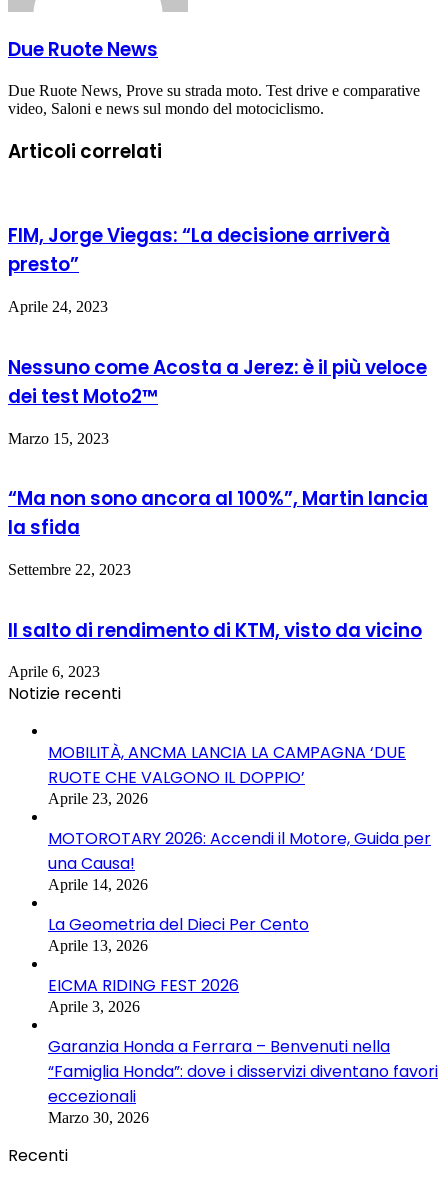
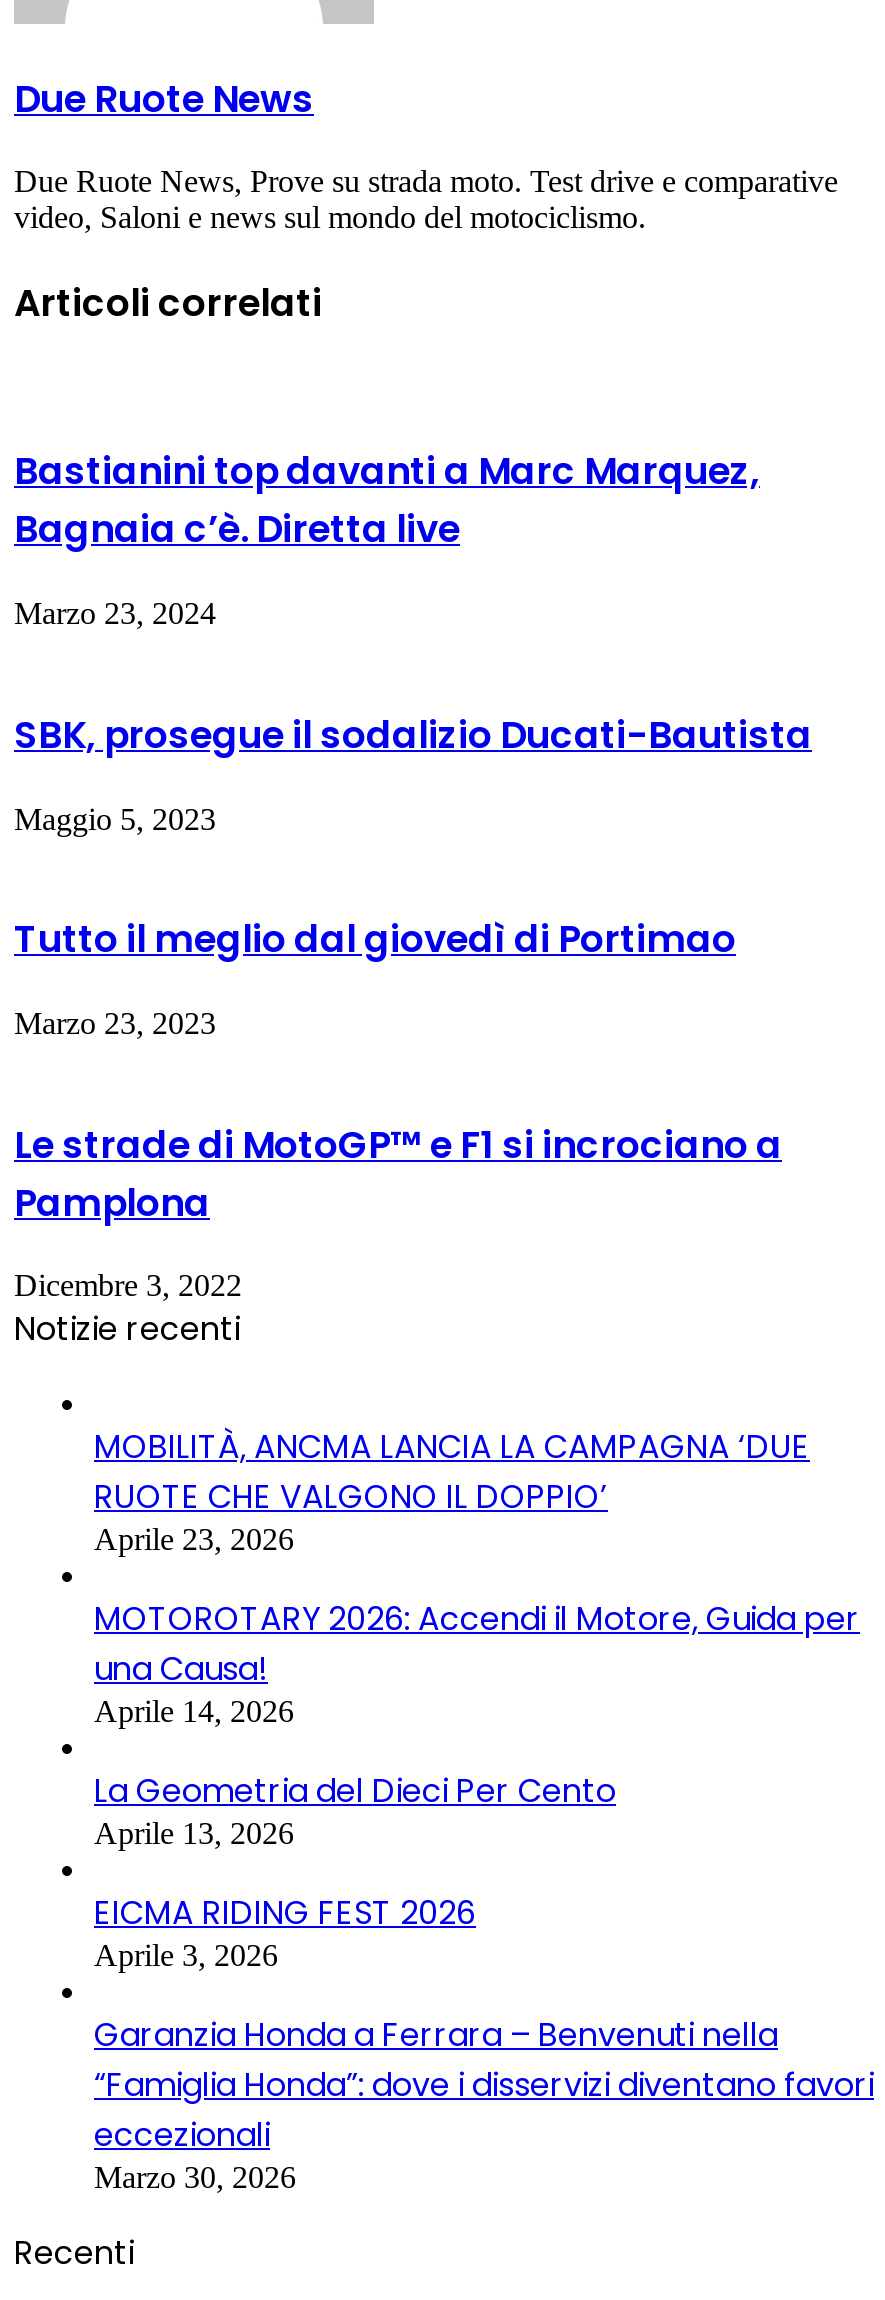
- FIM, Jorge Viegas: “La decisione arriverà
- presto”
+ Bastianini top davanti a Marc Marquez,
+ Bagnaia c’è. Diretta live

- Aprile 24, 2023
+ Marzo 23, 2024

- Nessuno come Acosta a Jerez: è il più veloce
- dei test Moto2™
+ SBK, prosegue il sodalizio Ducati-Bautista

- Marzo 15, 2023
+ Maggio 5, 2023

- “Ma non sono ancora al 100%”, Martin lancia
- la sfida
+ Tutto il meglio dal giovedì di Portimao

- Settembre 22, 2023
+ Marzo 23, 2023

- Il salto di rendimento di KTM, visto da vicino
+ Le strade di MotoGP™ e F1 si incrociano a
+ Pamplona

- Aprile 6, 2023
+ Dicembre 3, 2022
